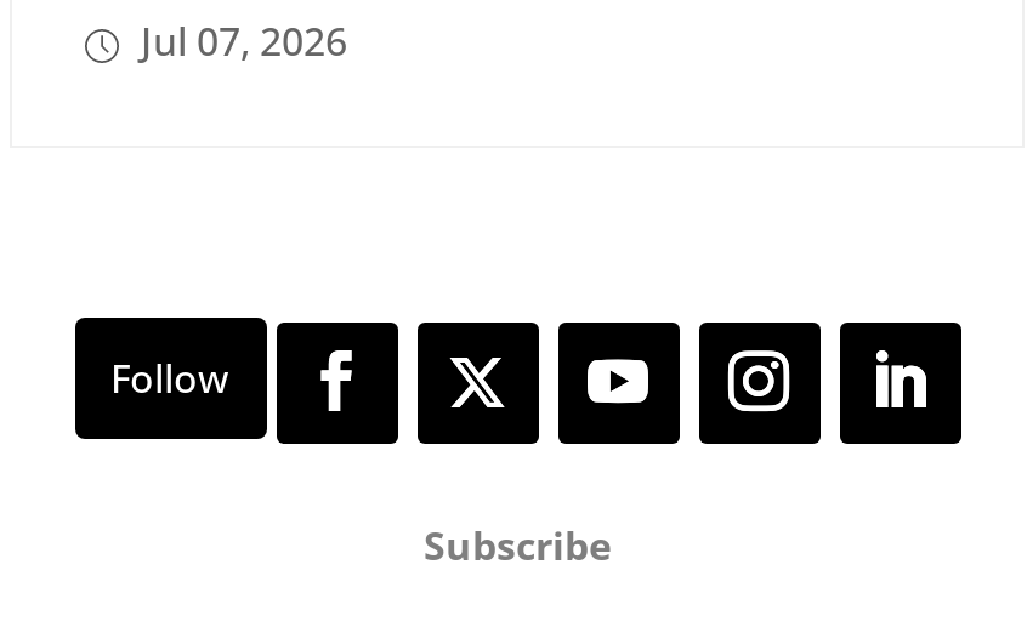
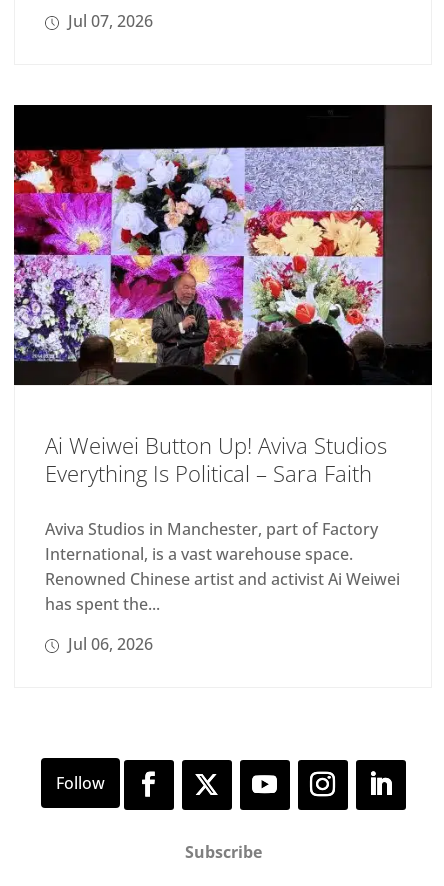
+ [image]

+ Ai Weiwei Button Up! Aviva Studios
+ Everything Is Political – Sara Faith
+ Aviva Studios in Manchester, part of Factory
+ International, is a vast warehouse space.
+ Renowned Chinese artist and activist Ai Weiwei
+ has spent the...
+ Jul 06, 2026
